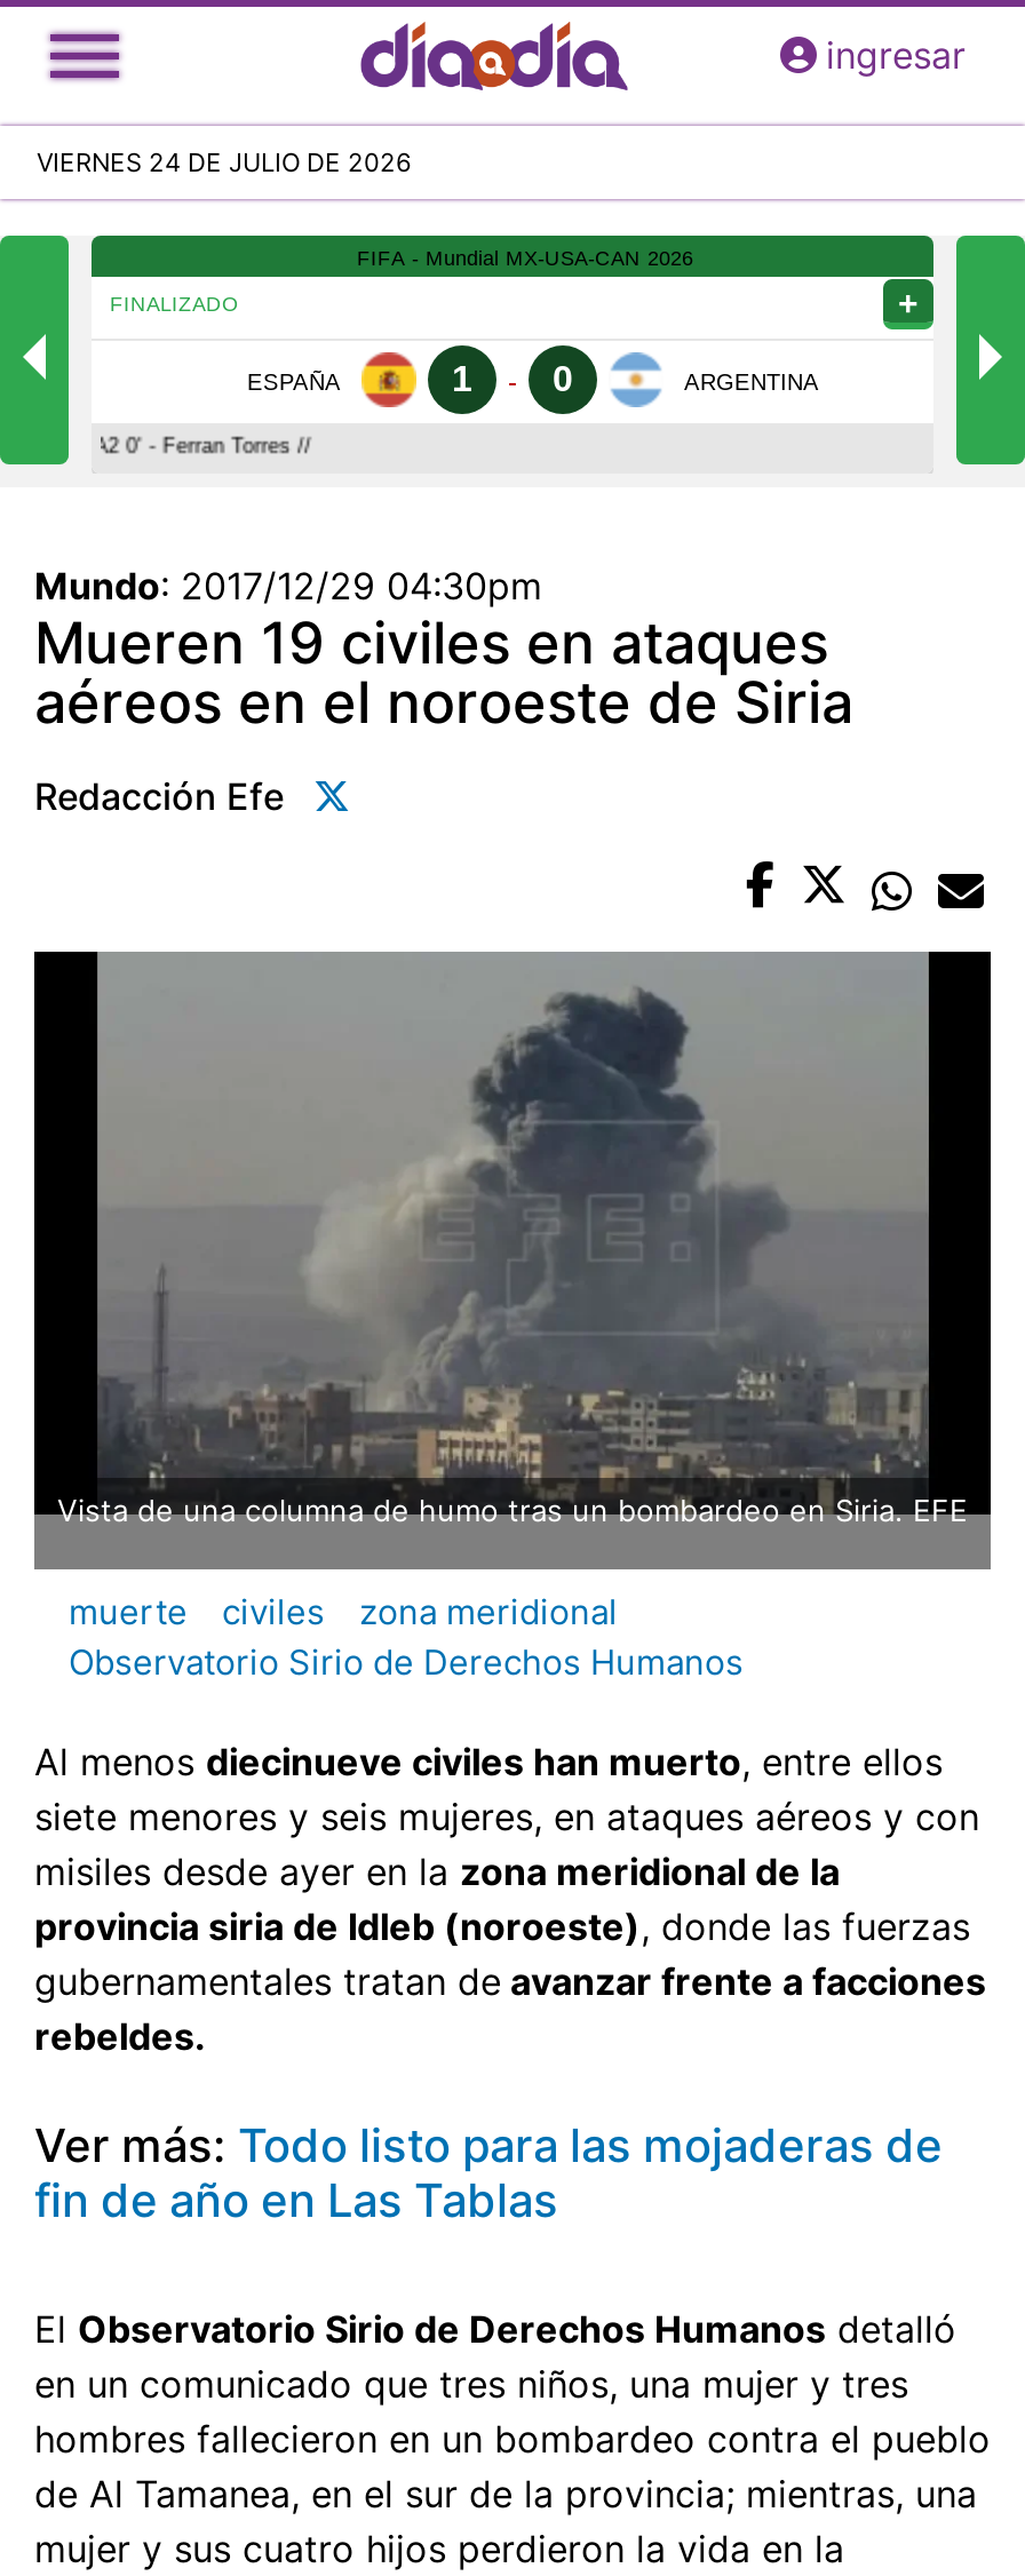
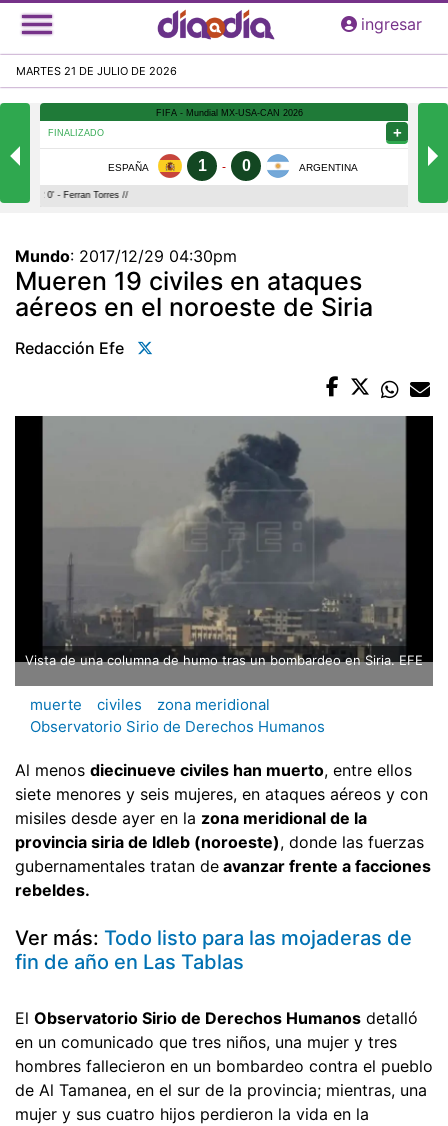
- VIERNES 24 DE JULIO DE 2026
+ MARTES 21 DE JULIO DE 2026
